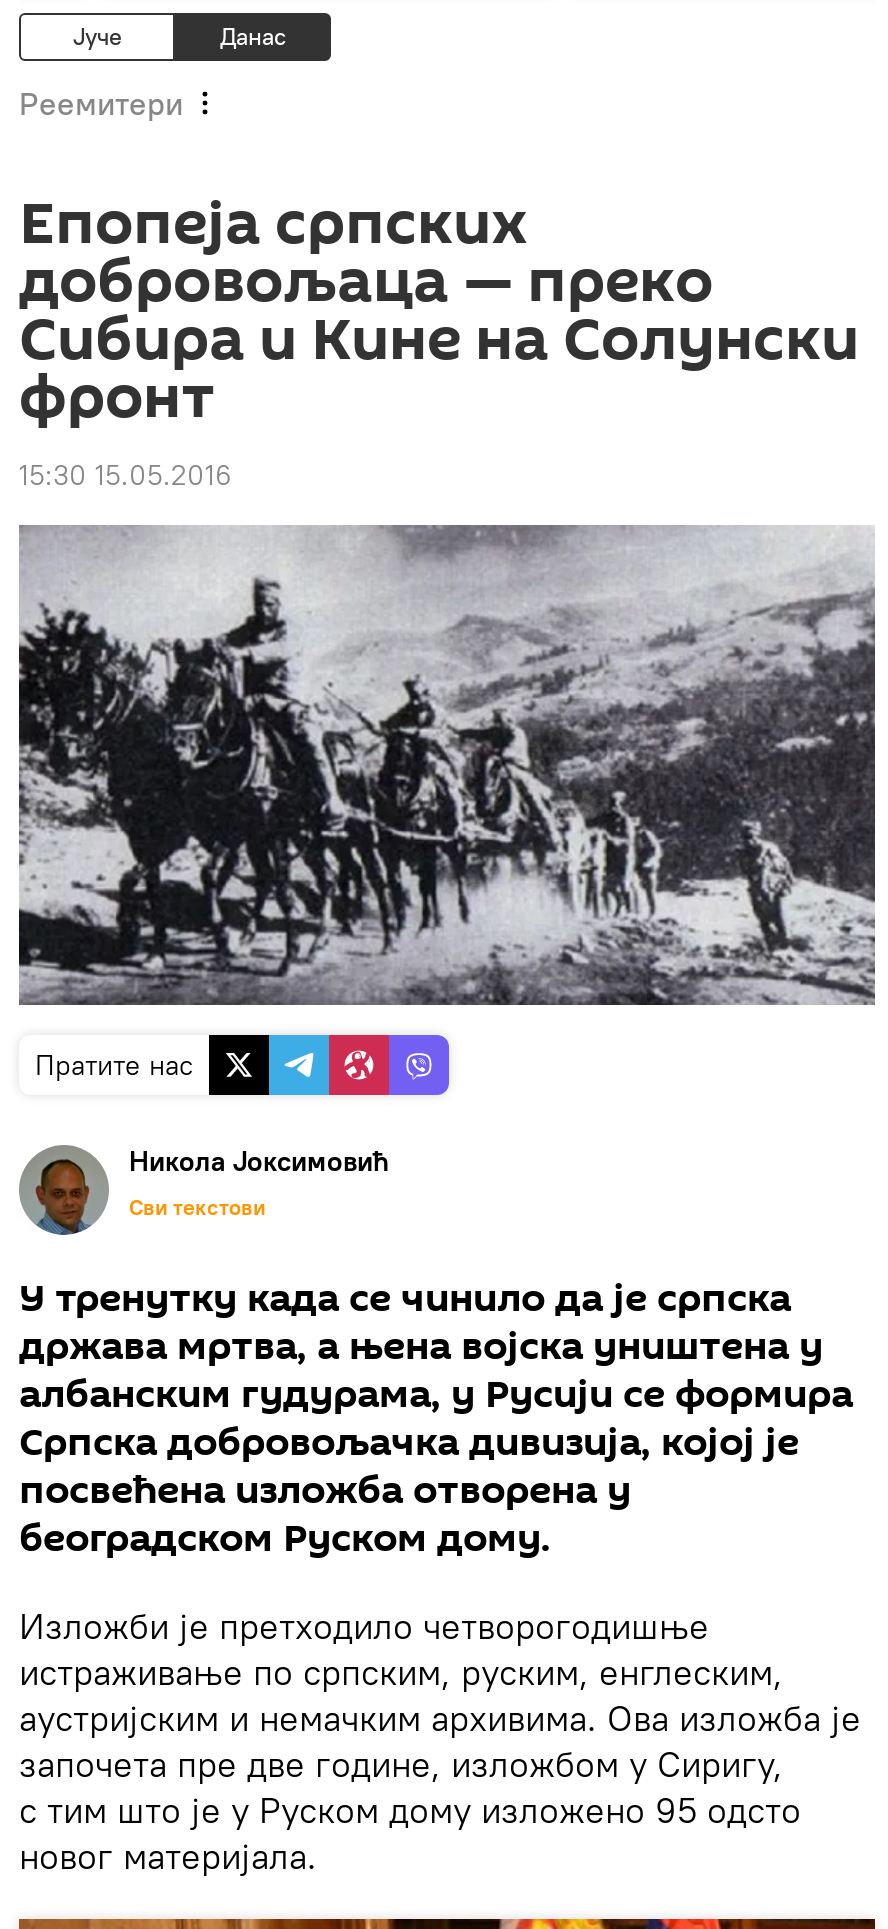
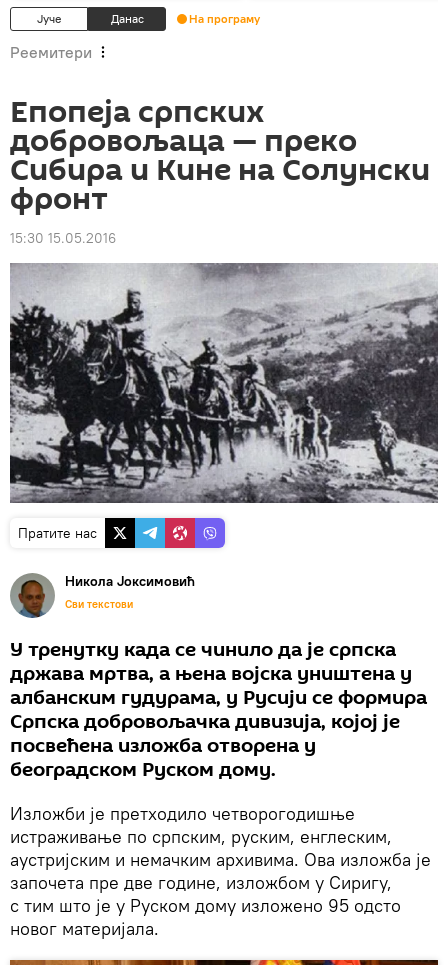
+ На програму
